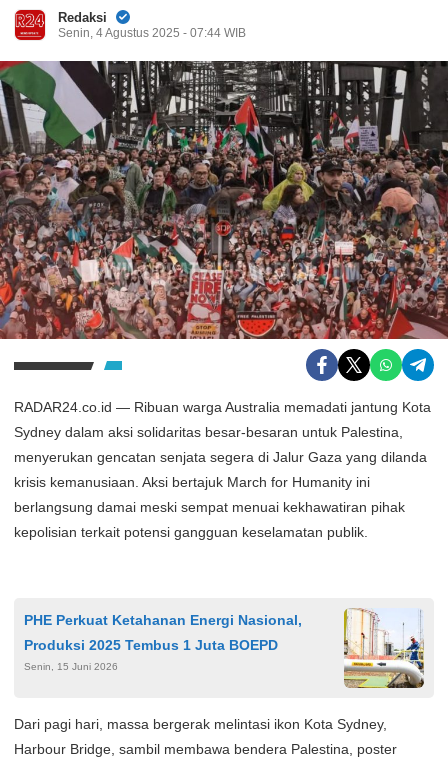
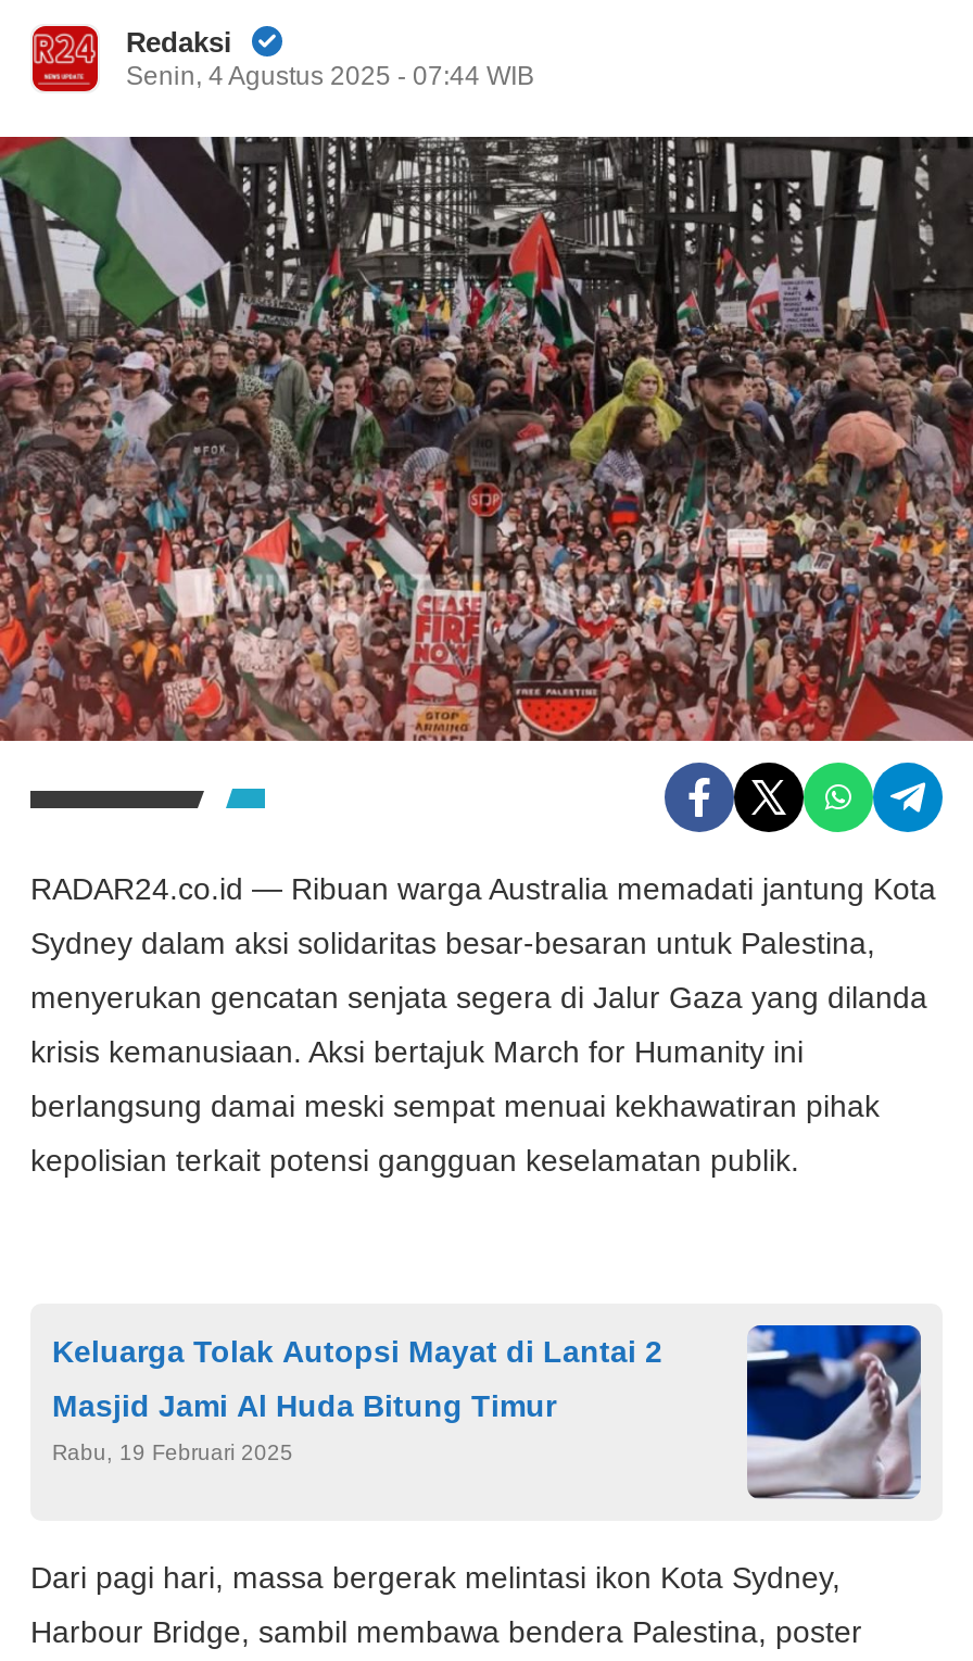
- PHE Perkuat Ketahanan Energi Nasional,
+ Keluarga Tolak Autopsi Mayat di Lantai 2

- [image]
+ [image]

- Produksi 2025 Tembus 1 Juta BOEPD
+ Masjid Jami Al Huda Bitung Timur

- Senin, 15 Juni 2026
+ Rabu, 19 Februari 2025
